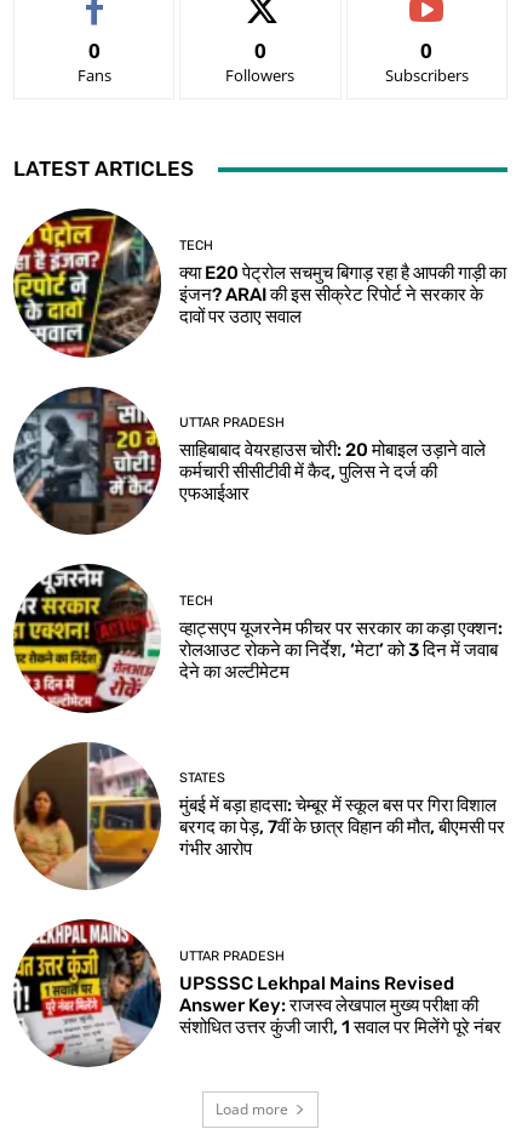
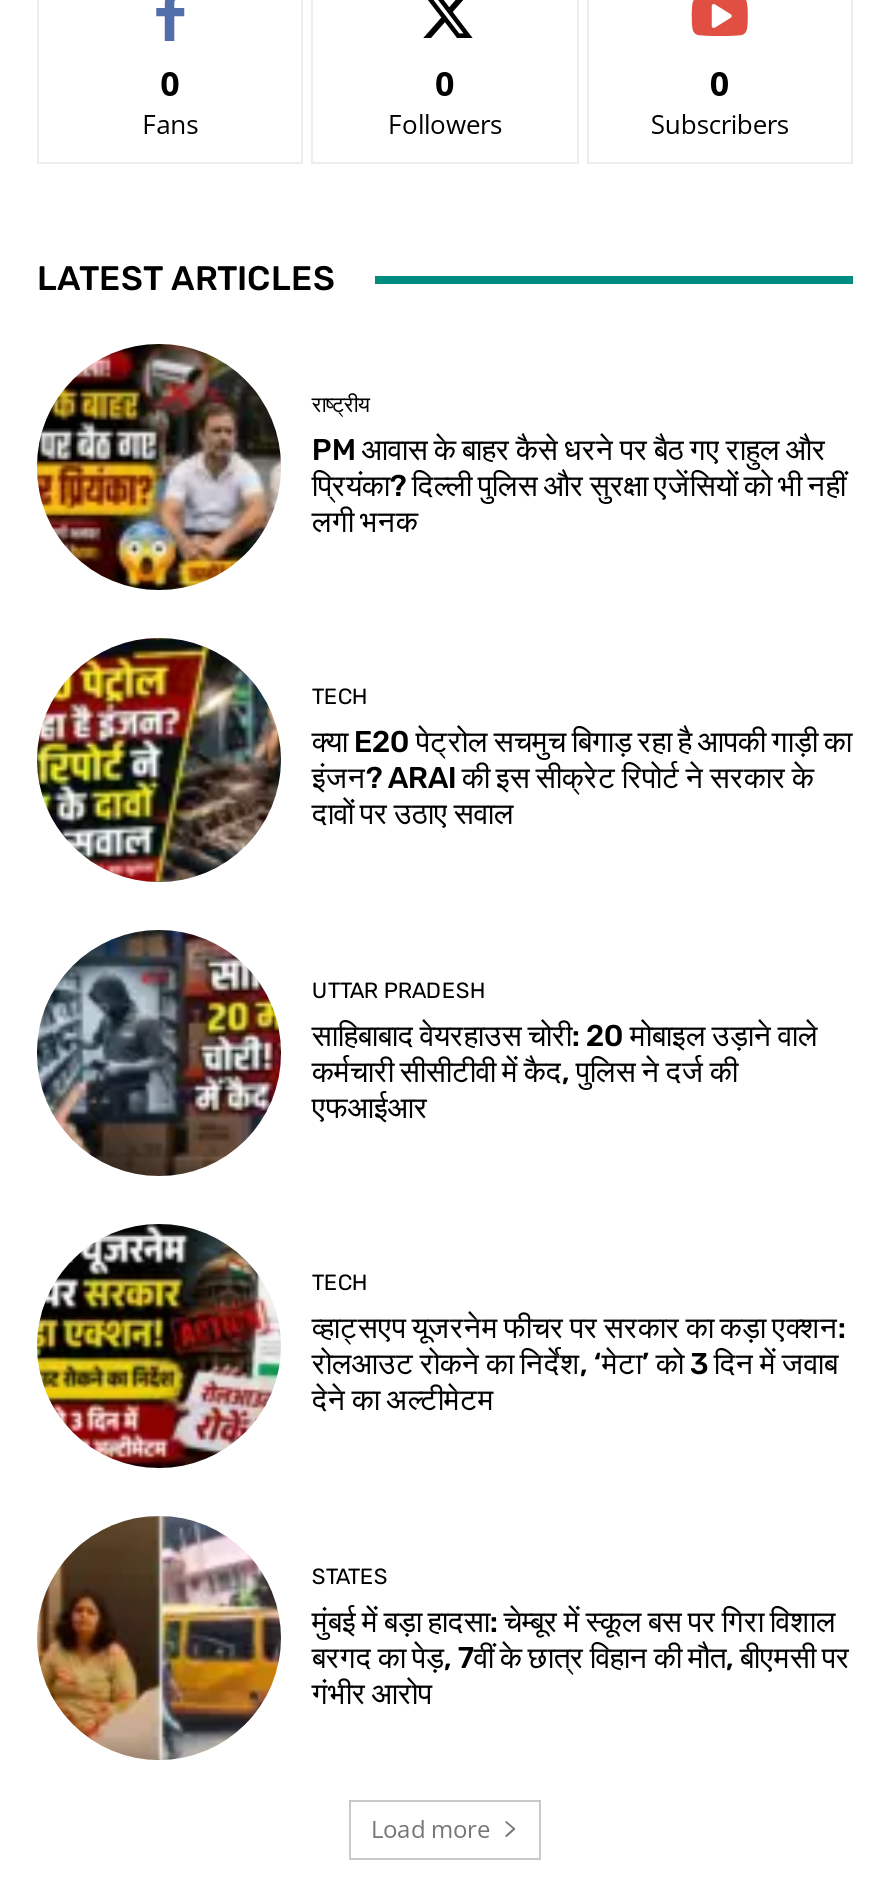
+ [image]
+ राष्ट्रीय
+ PM आवास के बाहर कैसे धरने पर बैठ गए राहुल और
+ प्रियंका? दिल्ली पुलिस और सुरक्षा एजेंसियों को भी नहीं
+ लगी भनक

moved down: [image] | TECH | क्या E20 पेट्रोल सचमुच बिगाड़ रहा है आपकी गाड़ी का | ... | बरगद का पेड़, 7वीं के छात्र विहान की मौत, बीएमसी पर | गंभीर आरोप

- [image]
- UTTAR PRADESH
- UPSSSC Lekhpal Mains Revised
- Answer Key: राजस्व लेखपाल मुख्य परीक्षा की
- संशोधित उत्तर कुंजी जारी, 1 सवाल पर मिलेंगे पूरे नंबर
